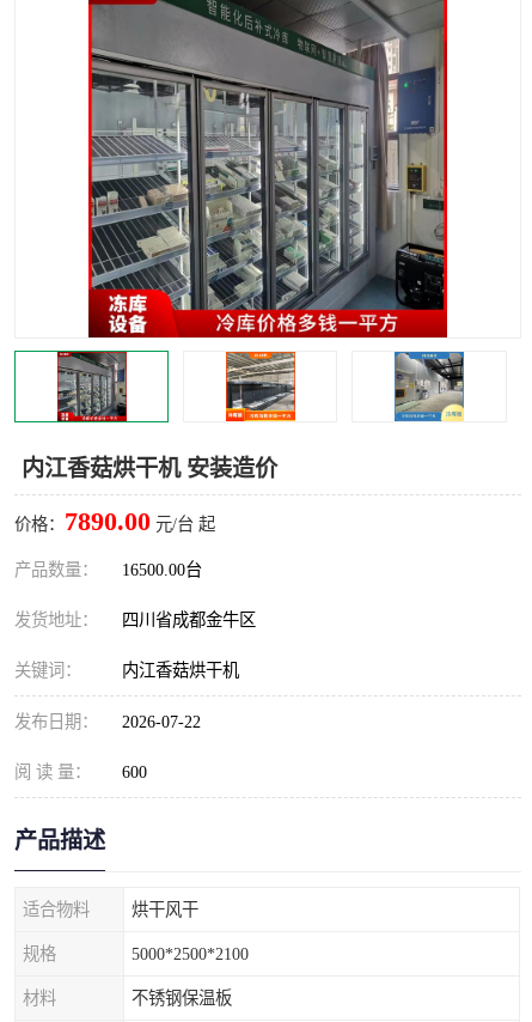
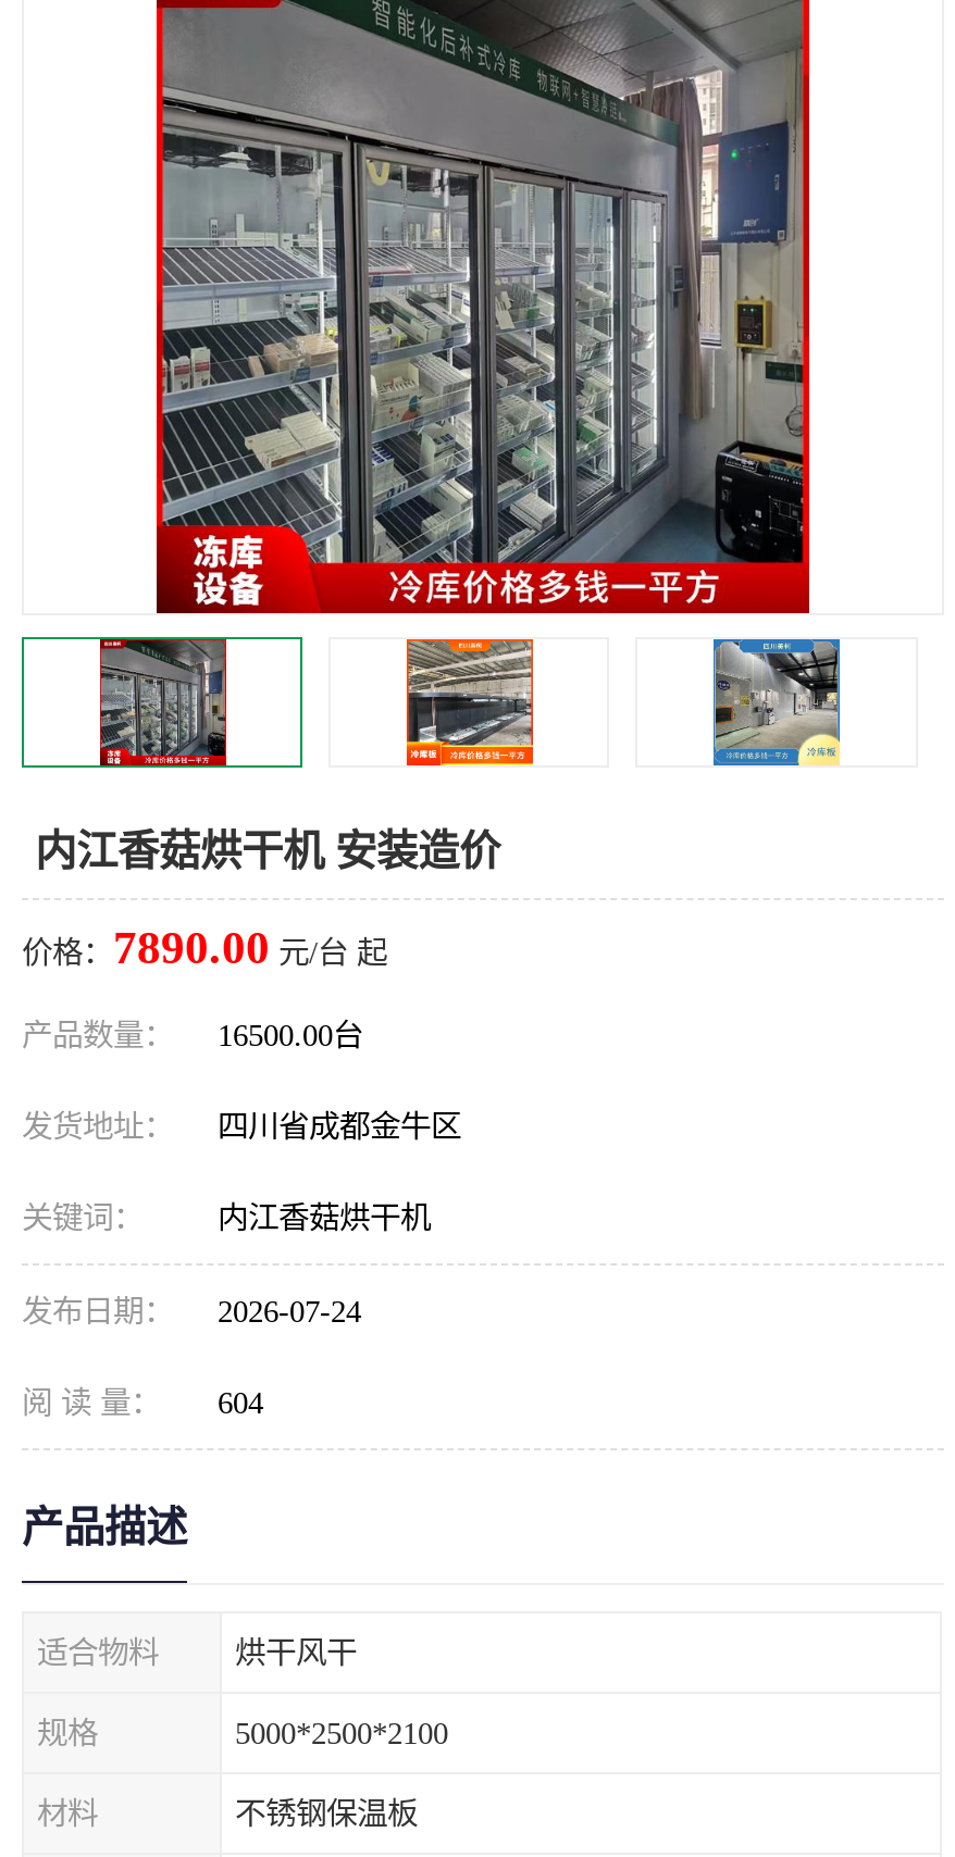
- 发布日期： 2026-07-22
+ 发布日期： 2026-07-24

- 阅 读 量： 600
+ 阅 读 量： 604
